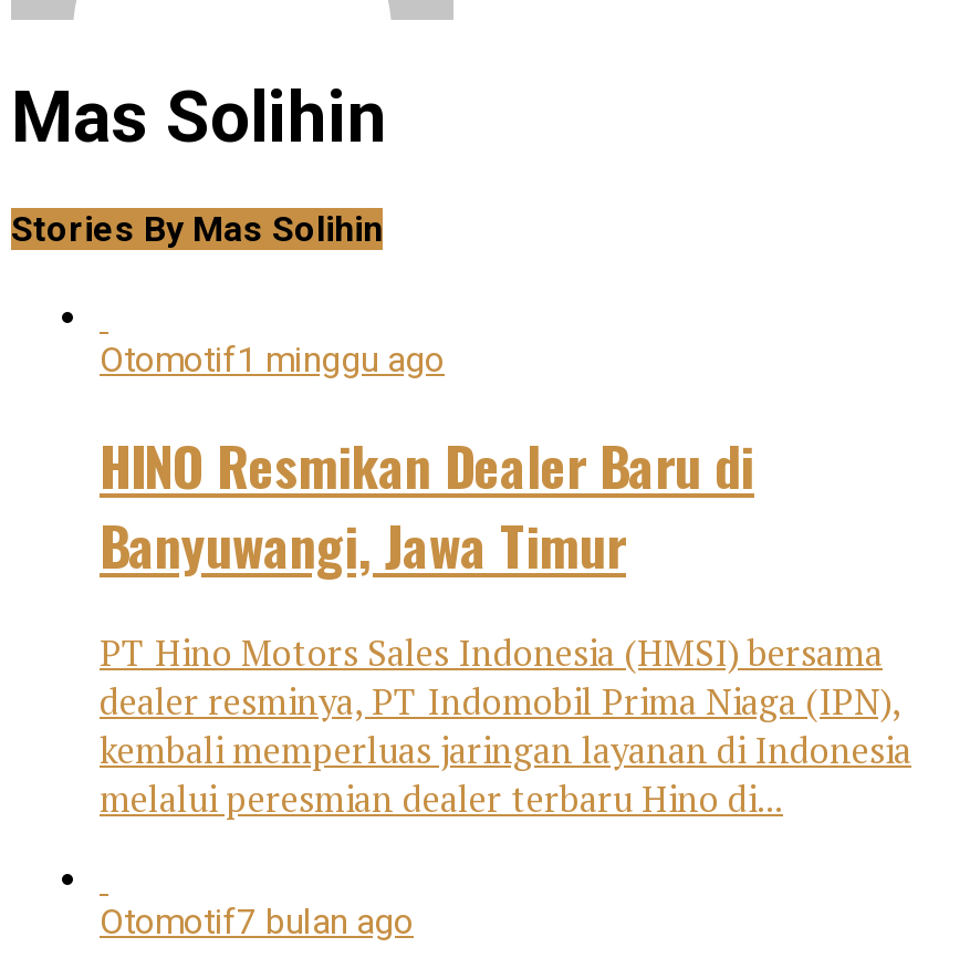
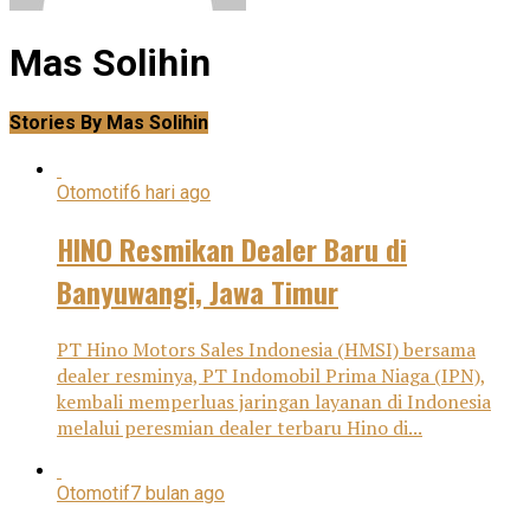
- Otomotif1 minggu ago
+ Otomotif6 hari ago
